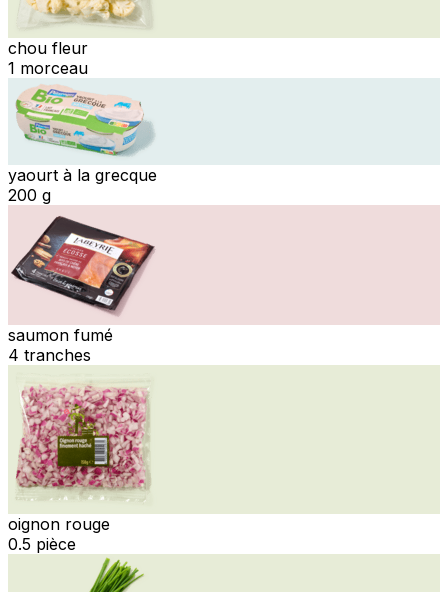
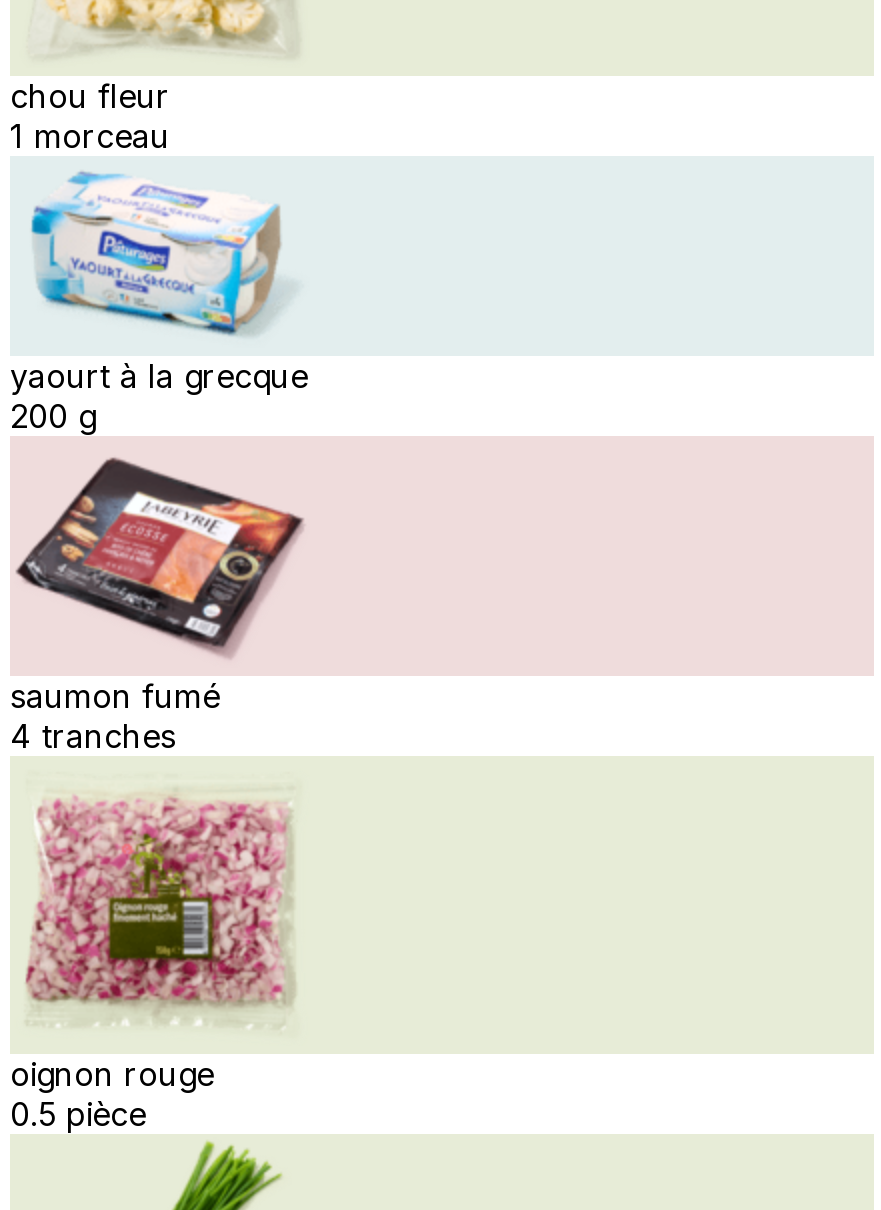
- [image]
+ [image]
